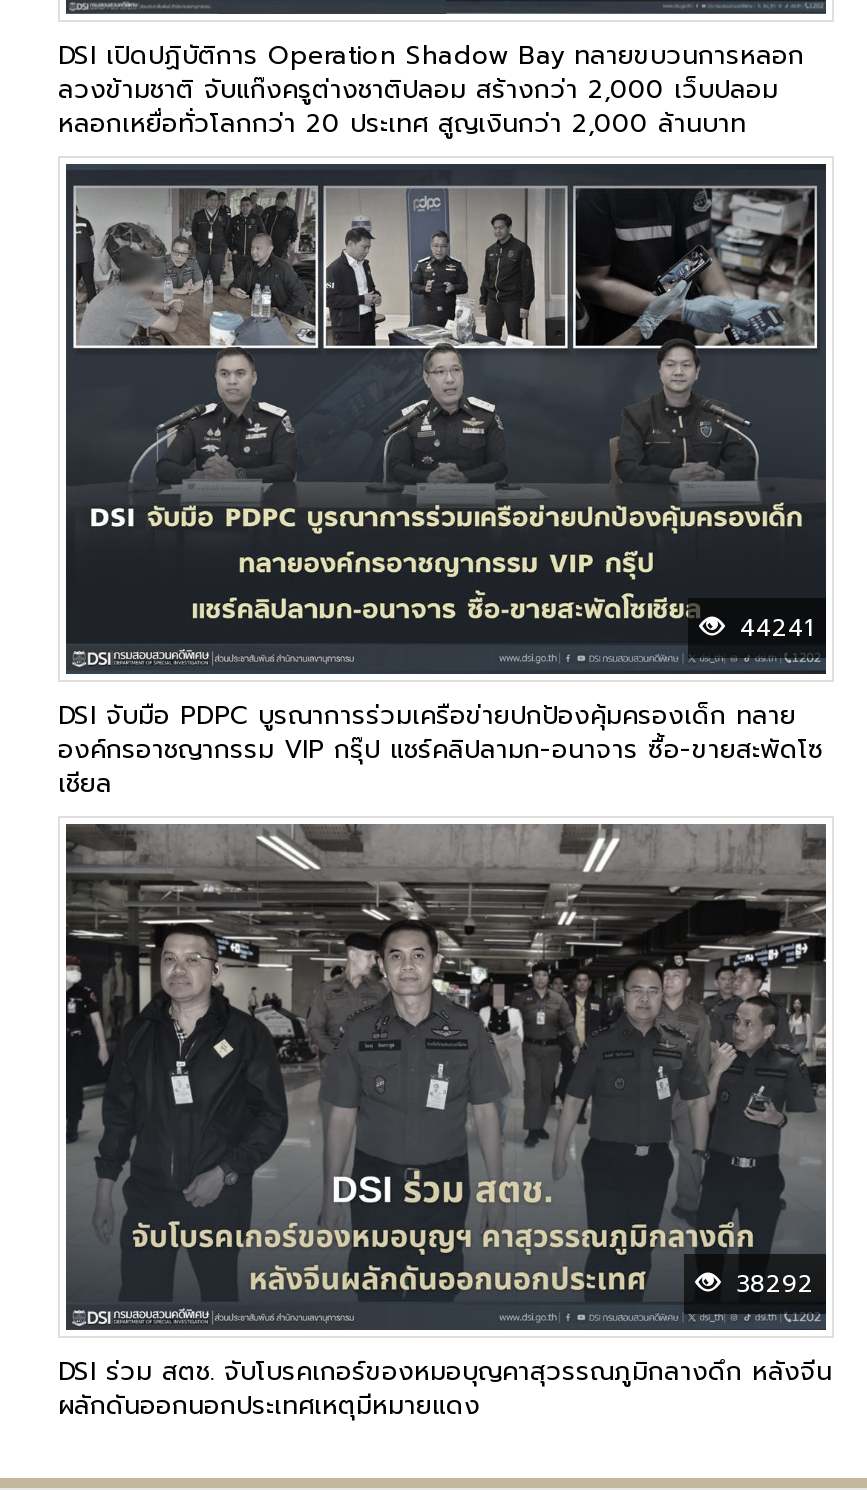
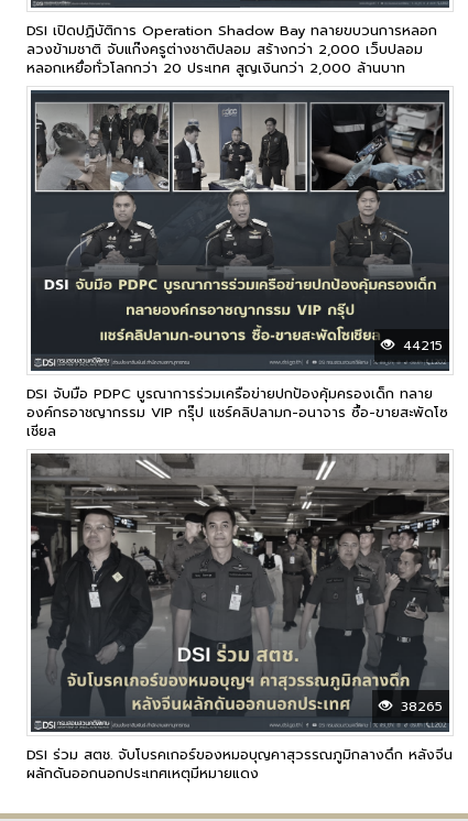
- 44241
+ 44215

- 38292
+ 38265
